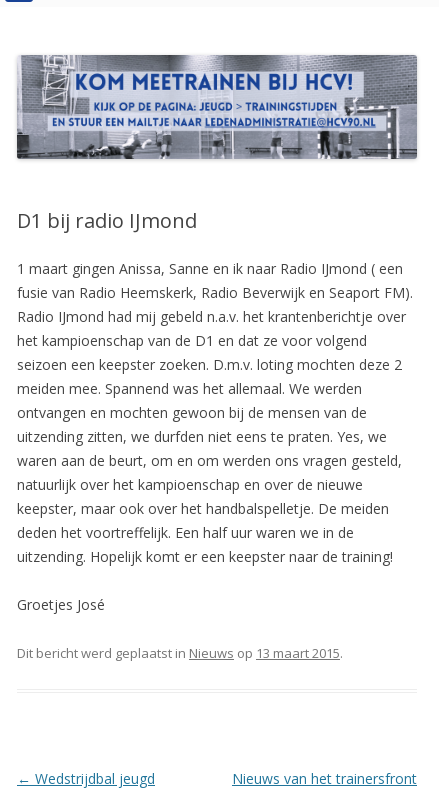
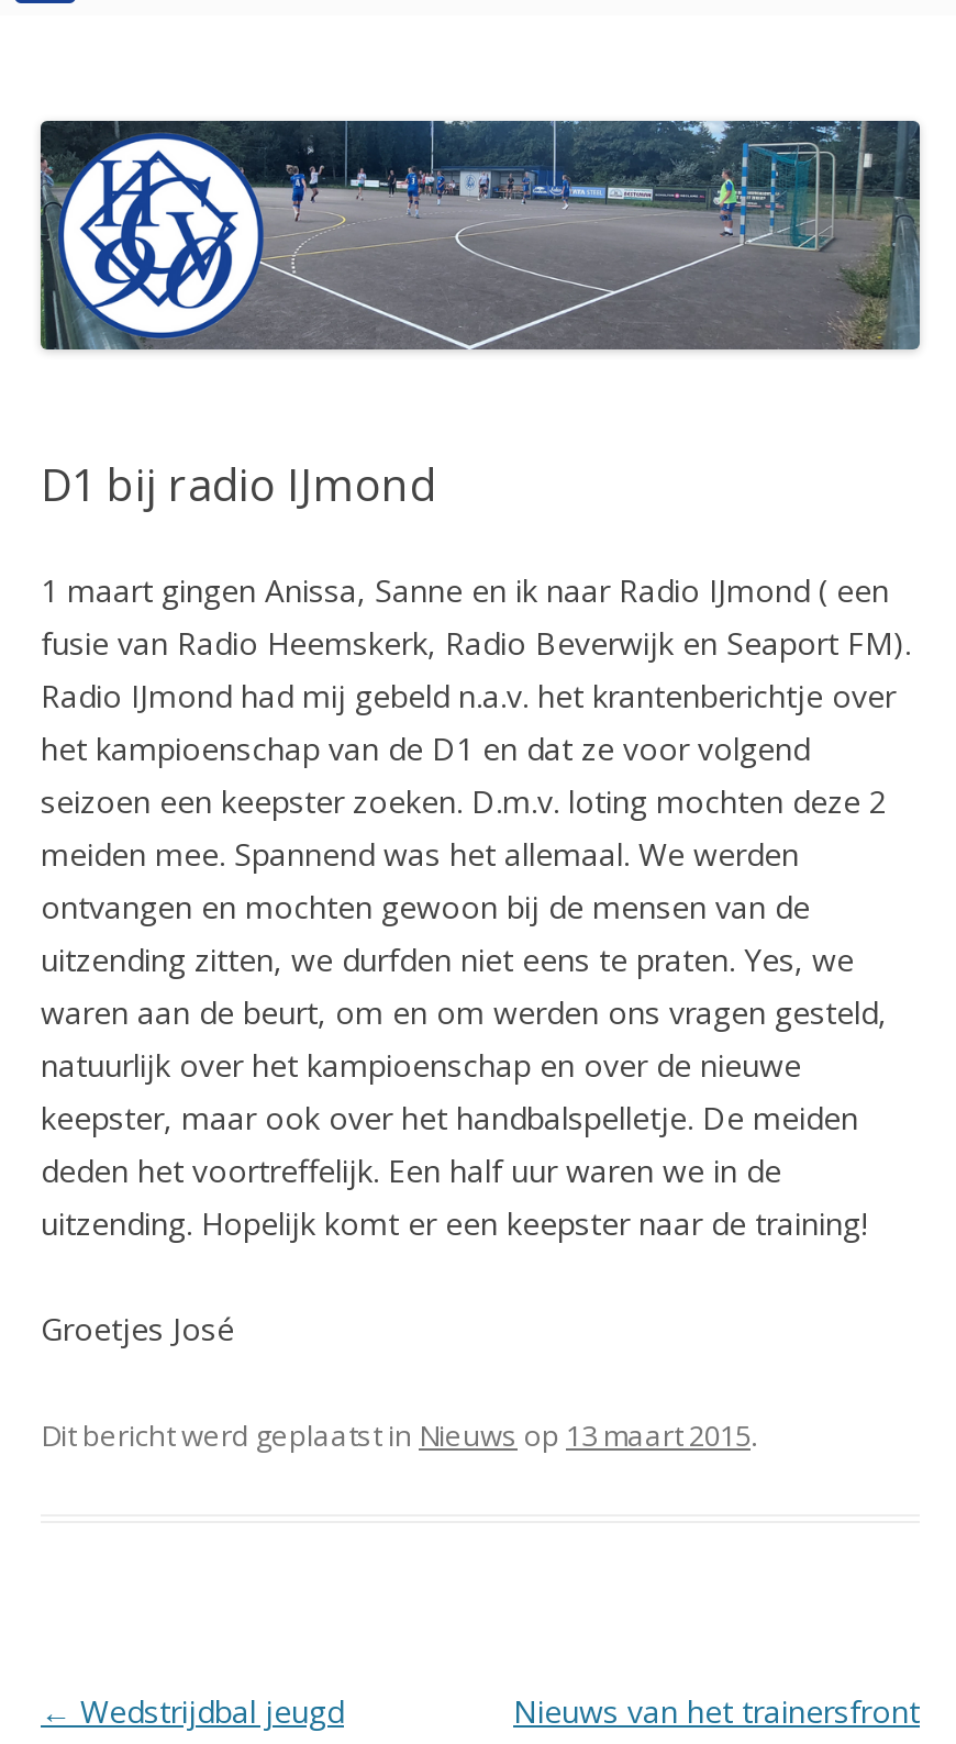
- [image]
+ [image]
